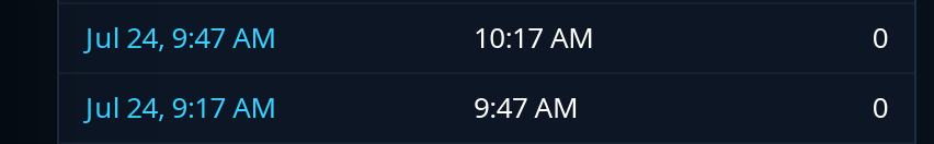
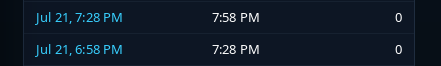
- Jul 24, 9:47 AM
- 10:17 AM
+ Jul 21, 7:28 PM
+ 7:58 PM

- Jul 24, 9:17 AM
- 9:47 AM
+ Jul 21, 6:58 PM
+ 7:28 PM
